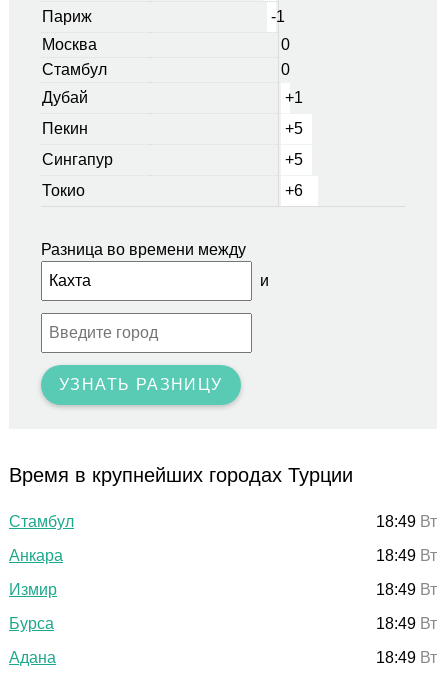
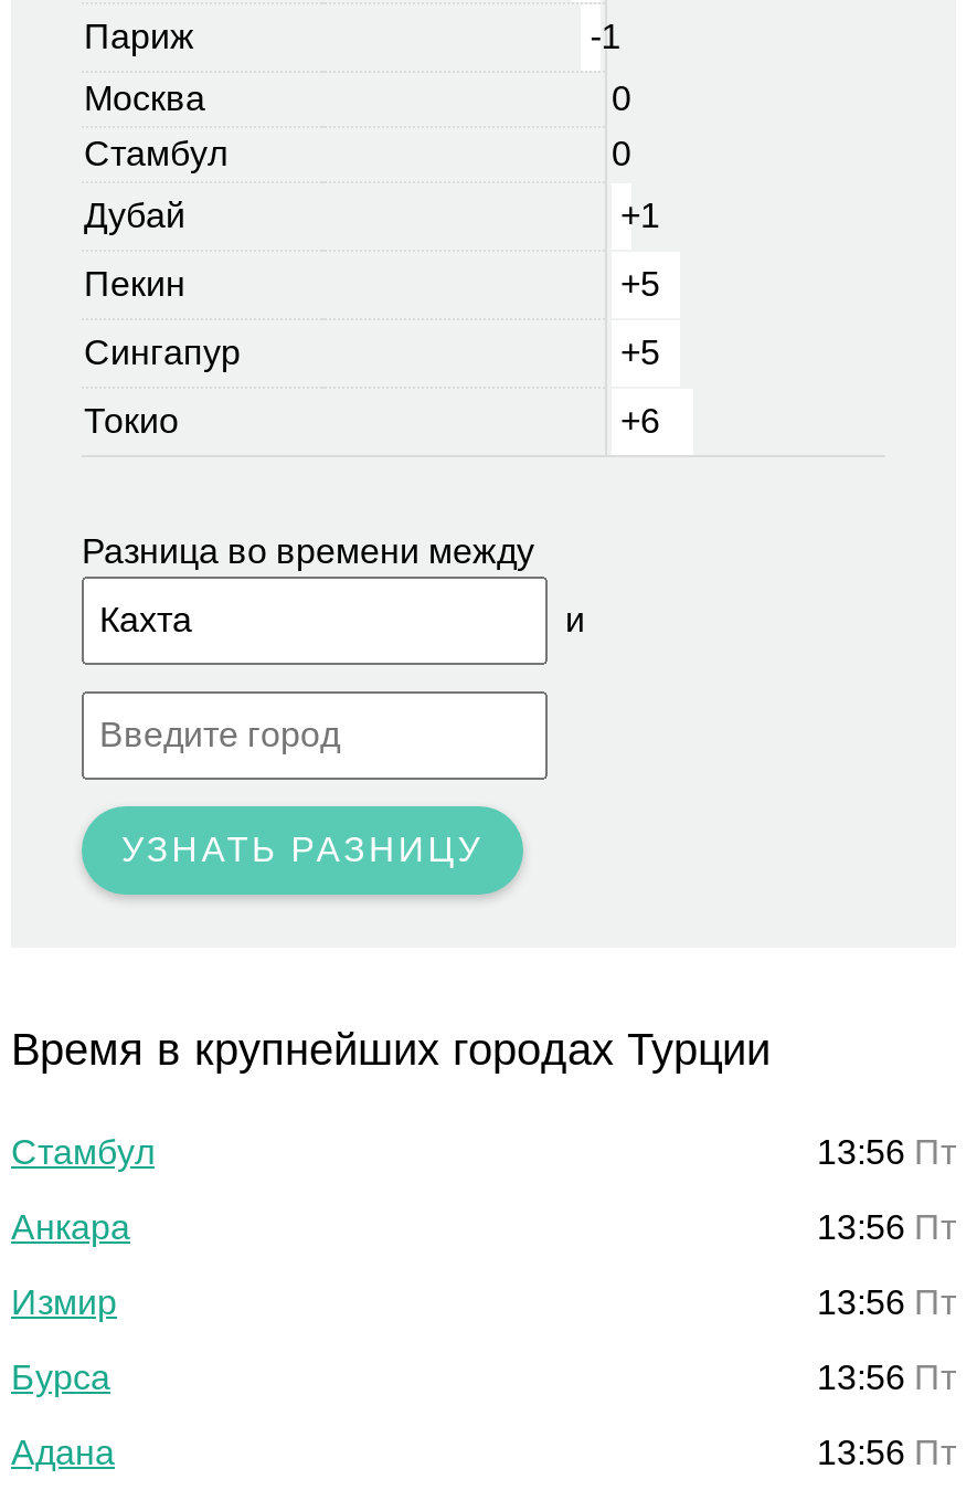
- 18:49 Вт
+ 13:56 Пт

- 18:49 Вт
+ 13:56 Пт

- 18:49 Вт
+ 13:56 Пт

- 18:49 Вт
+ 13:56 Пт

- 18:49 Вт
+ 13:56 Пт
